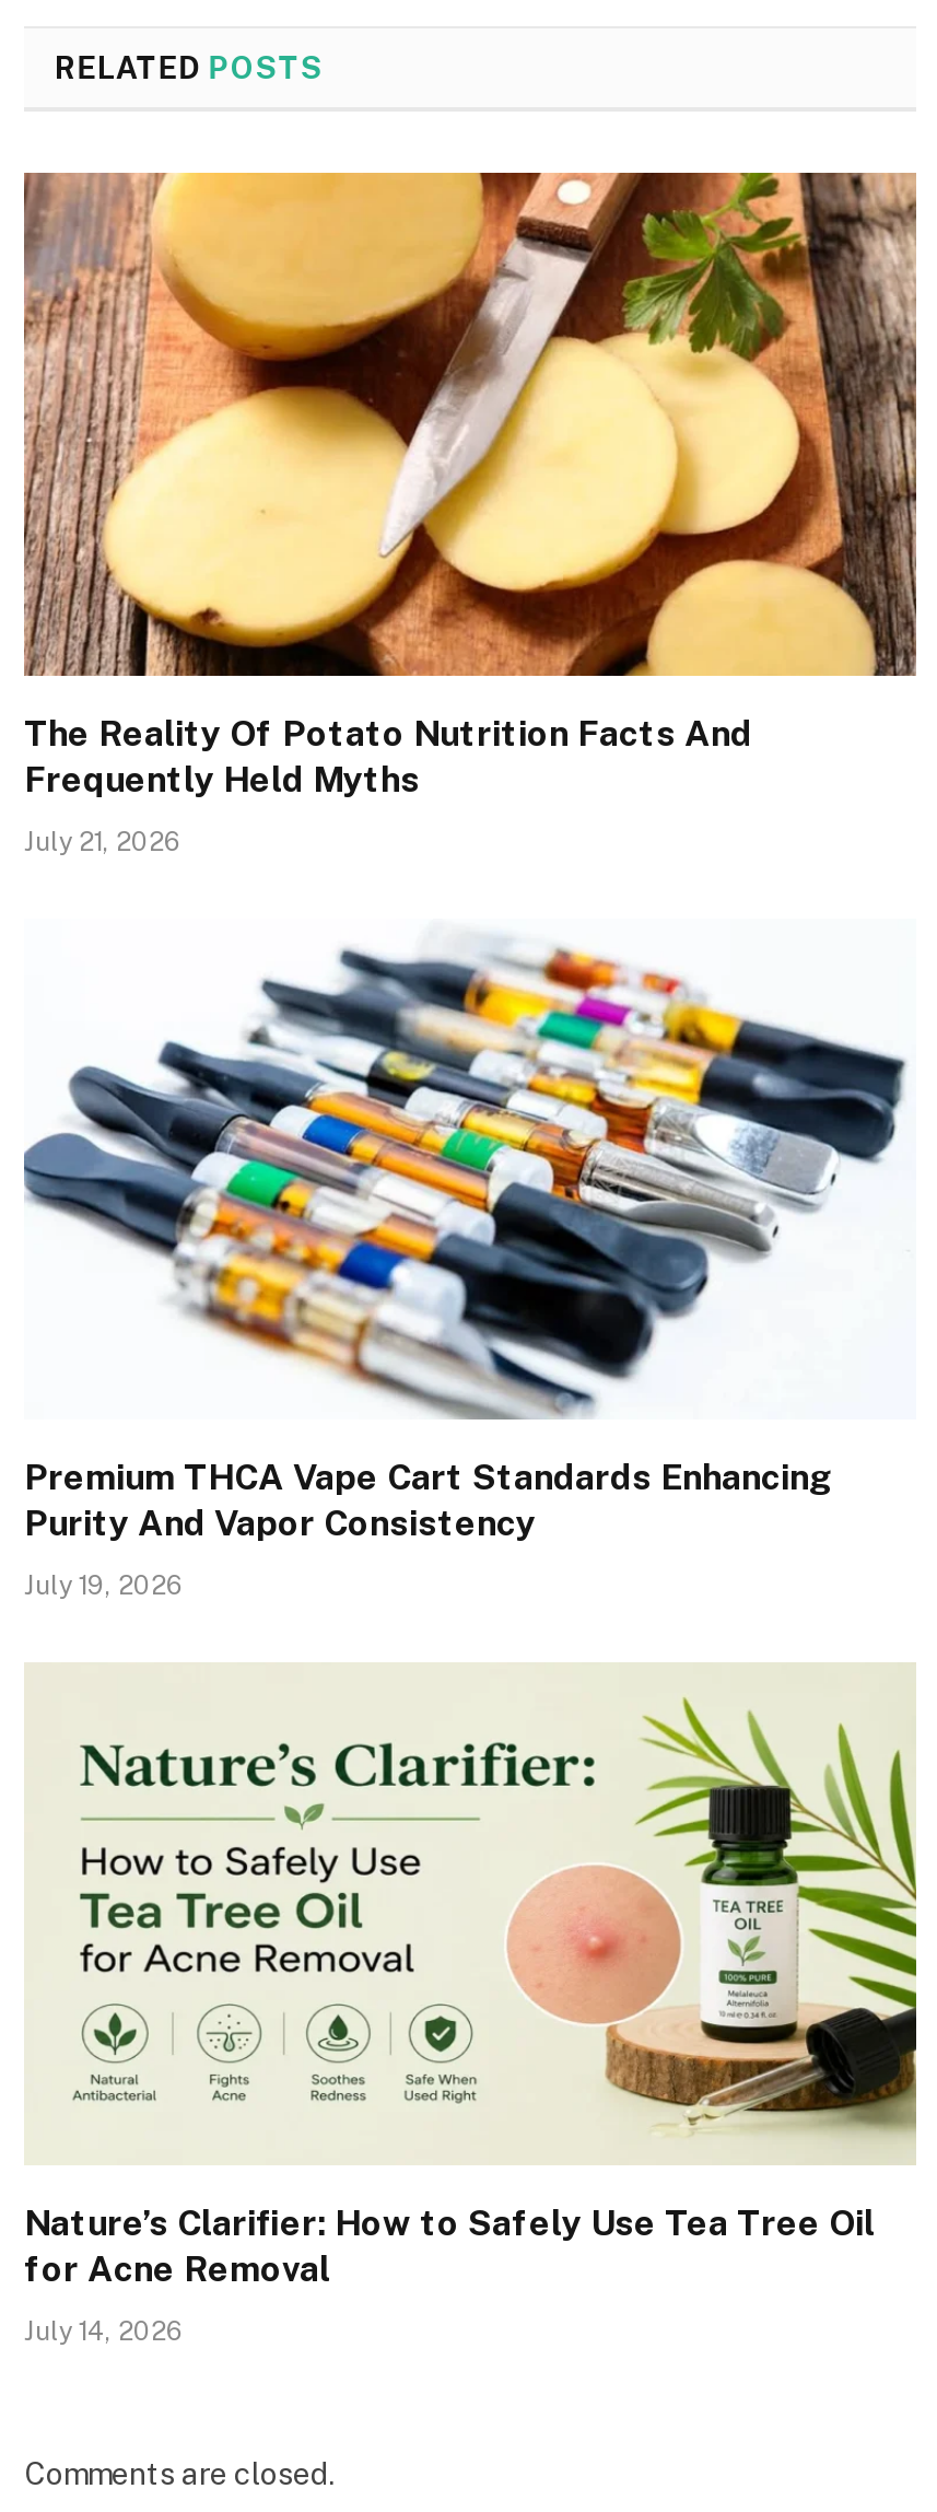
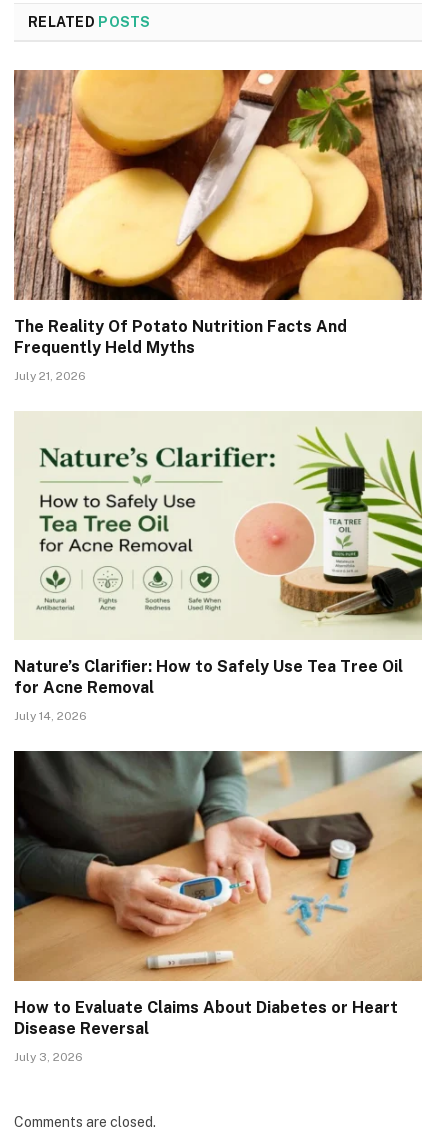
- [image]
- Premium THCA Vape Cart Standards Enhancing
- Purity And Vapor Consistency
- July 19, 2026

moved up: [image] | Nature’s Clarifier: How to Safely Use Tea Tree Oil | for Acne Removal | July 14, 2026

+ [image]
+ How to Evaluate Claims About Diabetes or Heart
+ Disease Reversal
+ July 3, 2026
